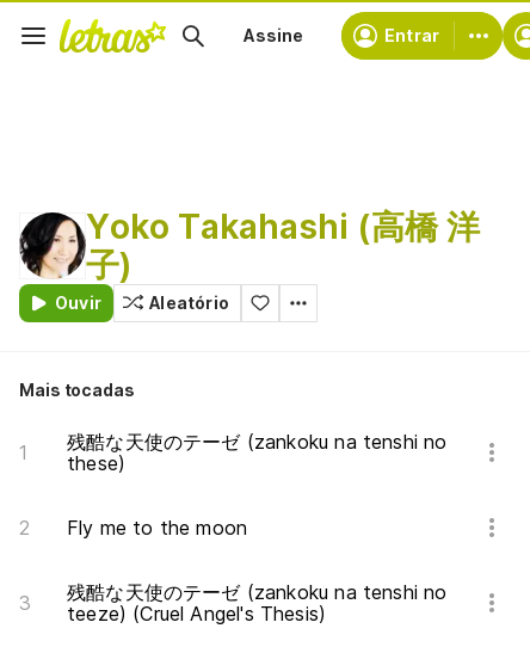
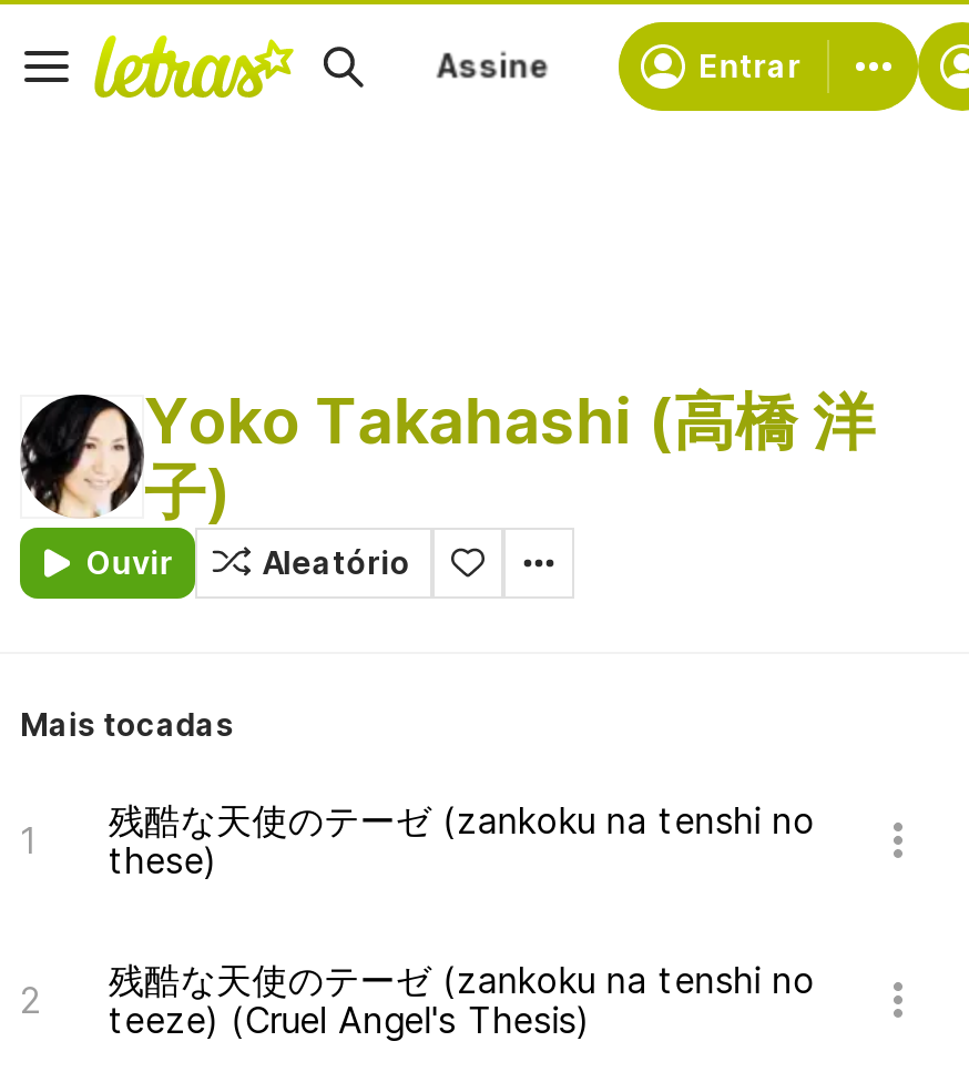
- Fly me to the moon
